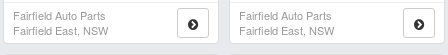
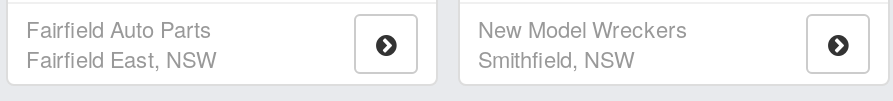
- Fairfield Auto Parts
- Fairfield East, NSW
+ New Model Wreckers
+ Smithfield, NSW
